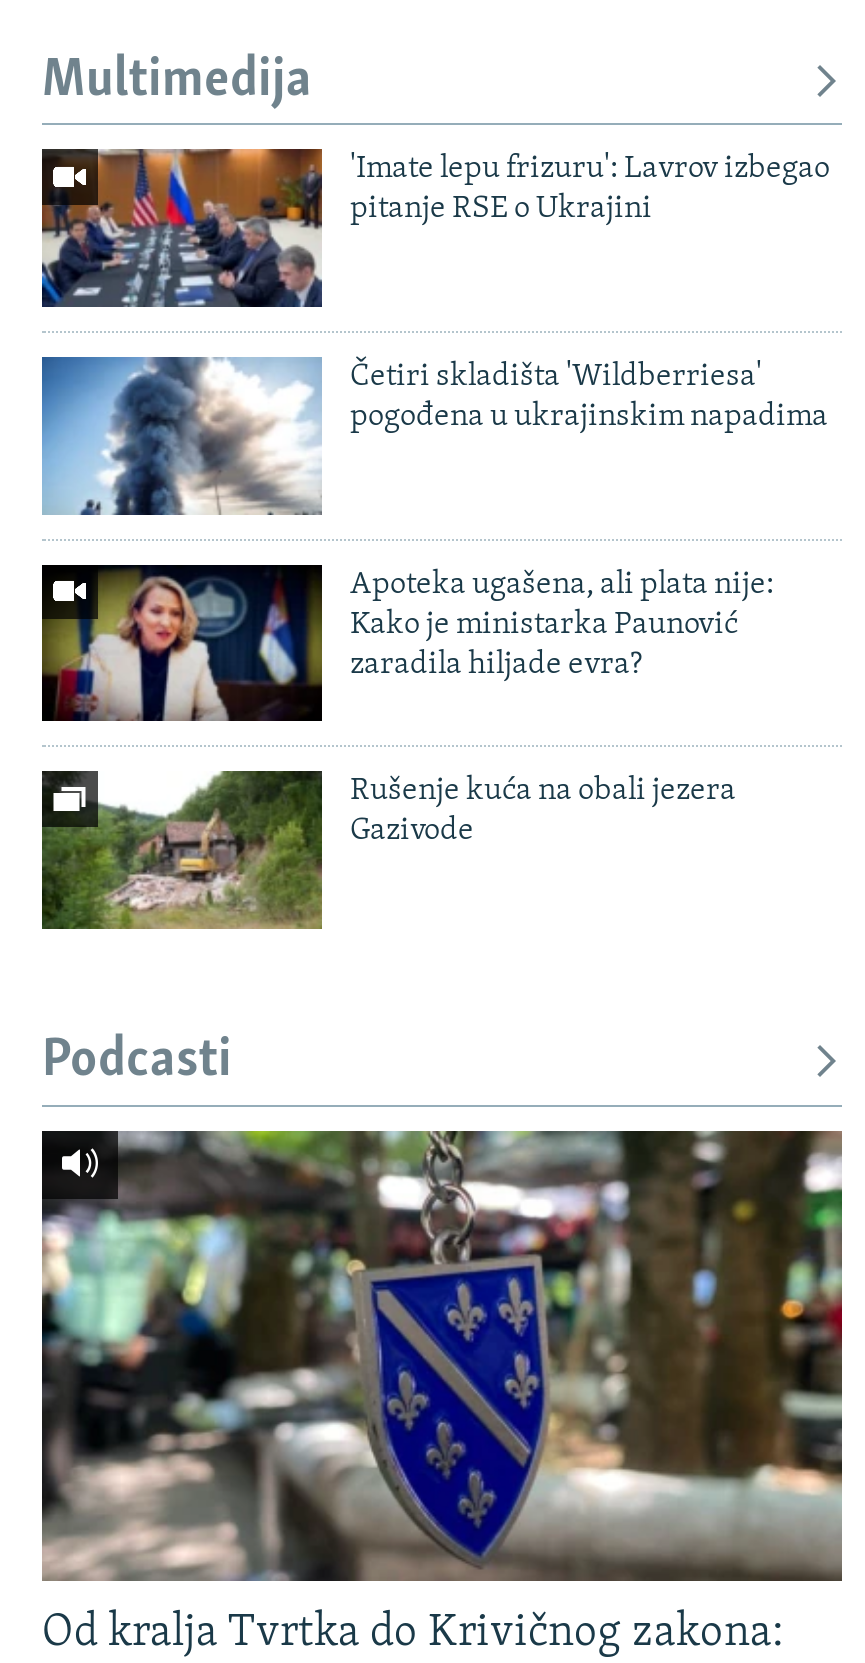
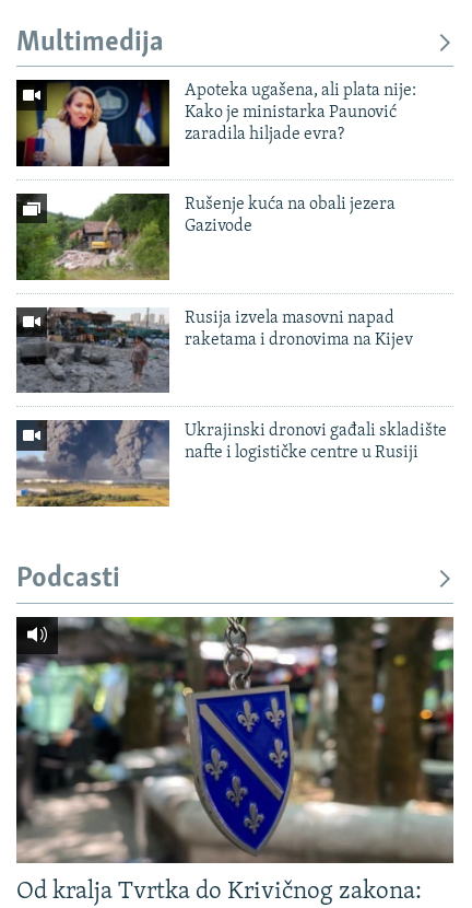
- [image]
- 'Imate lepu frizuru': Lavrov izbegao
- pitanje RSE o Ukrajini

- [image]
- Četiri skladišta 'Wildberriesa'
- pogođena u ukrajinskim napadima

moved up: [image] | Apoteka ugašena, ali plata nije: | Kako je ministarka Paunović | zaradila hiljade evra? | Rušenje kuća na obali jezera | Gazivode

moved up: [image]

+ [image]
+ Rusija izvela masovni napad
+ raketama i dronovima na Kijev

+ [image]
+ Ukrajinski dronovi gađali skladište
+ nafte i logističke centre u Rusiji
